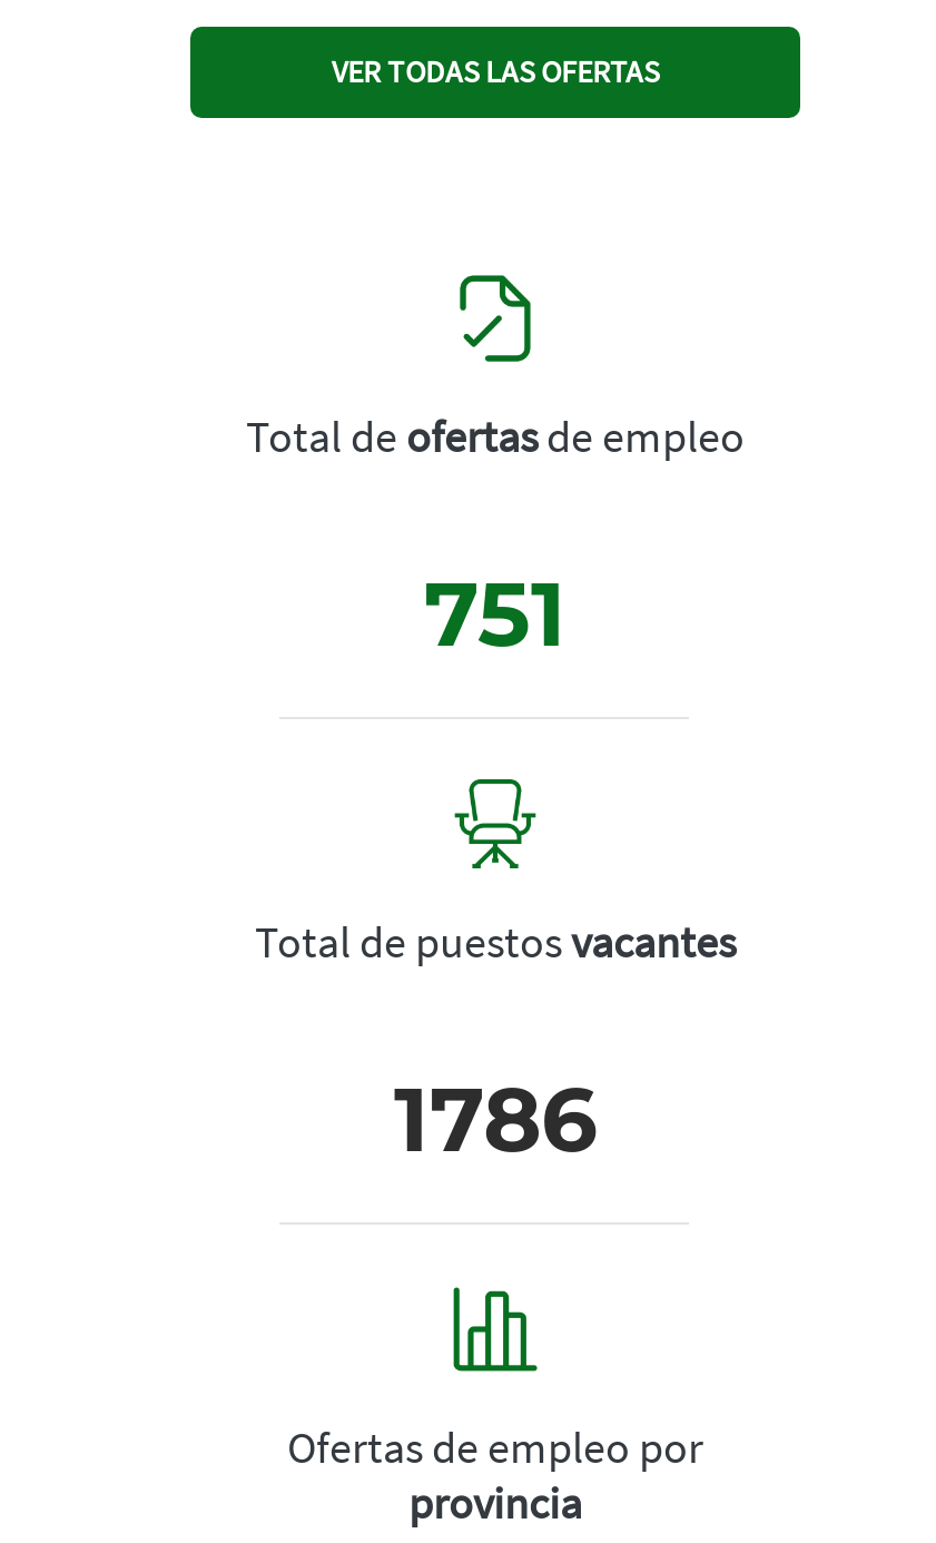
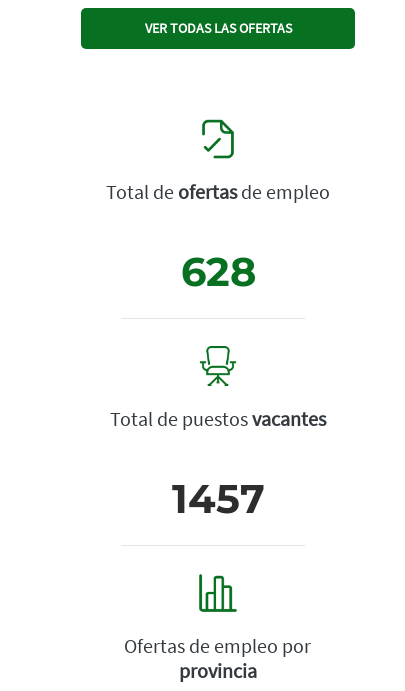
- 751
+ 628

- 1786
+ 1457
